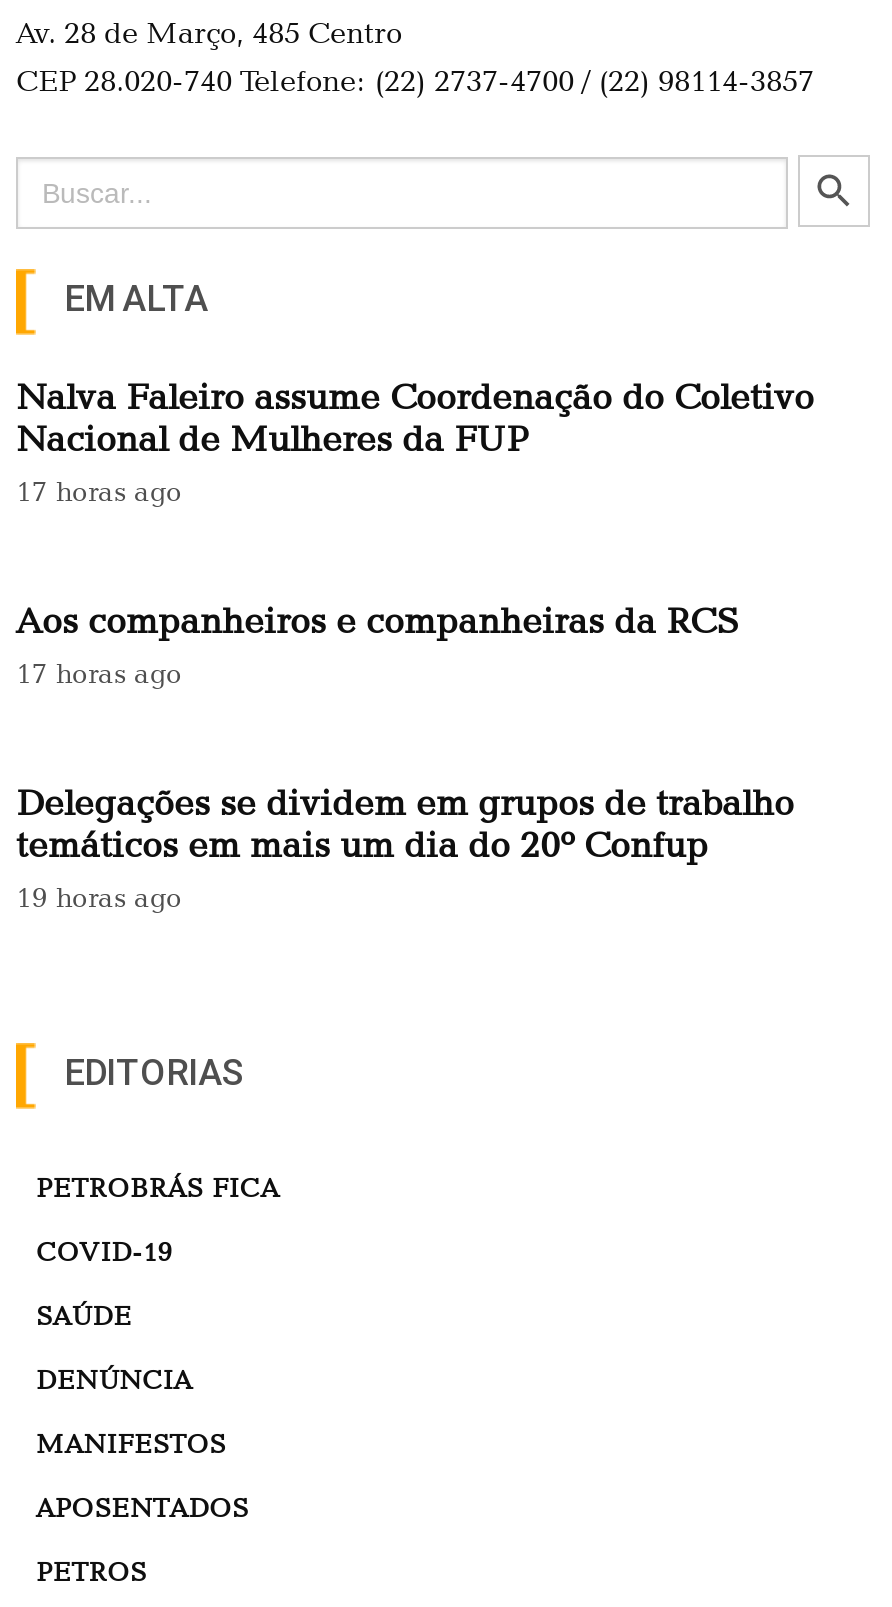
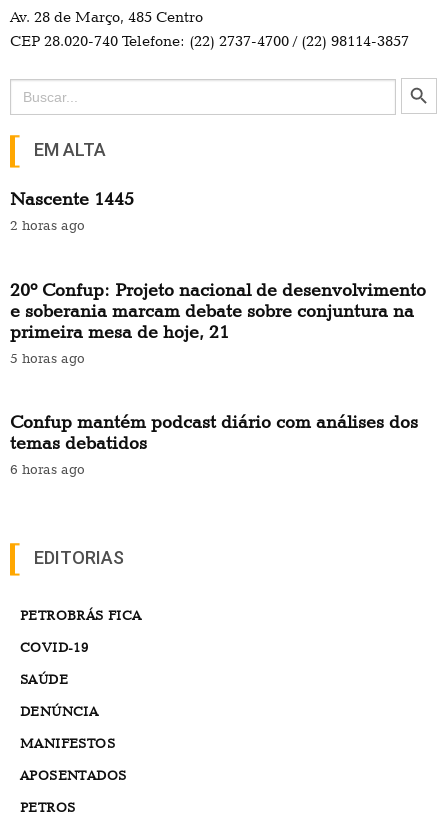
- Nalva Faleiro assume Coordenação do Coletivo
- Nacional de Mulheres da FUP
- 17 horas ago
+ Nascente 1445
+ 2 horas ago

- Aos companheiros e companheiras da RCS
- 17 horas ago
+ 20º Confup: Projeto nacional de desenvolvimento
+ e soberania marcam debate sobre conjuntura na
+ primeira mesa de hoje, 21
+ 5 horas ago

- Delegações se dividem em grupos de trabalho
- temáticos em mais um dia do 20º Confup
- 19 horas ago
+ Confup mantém podcast diário com análises dos
+ temas debatidos
+ 6 horas ago
